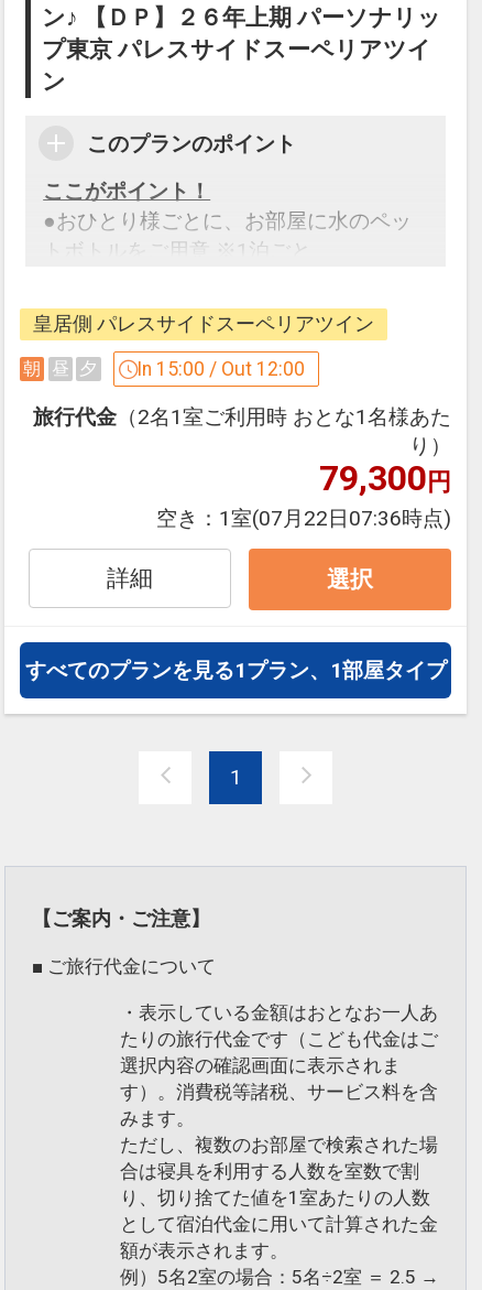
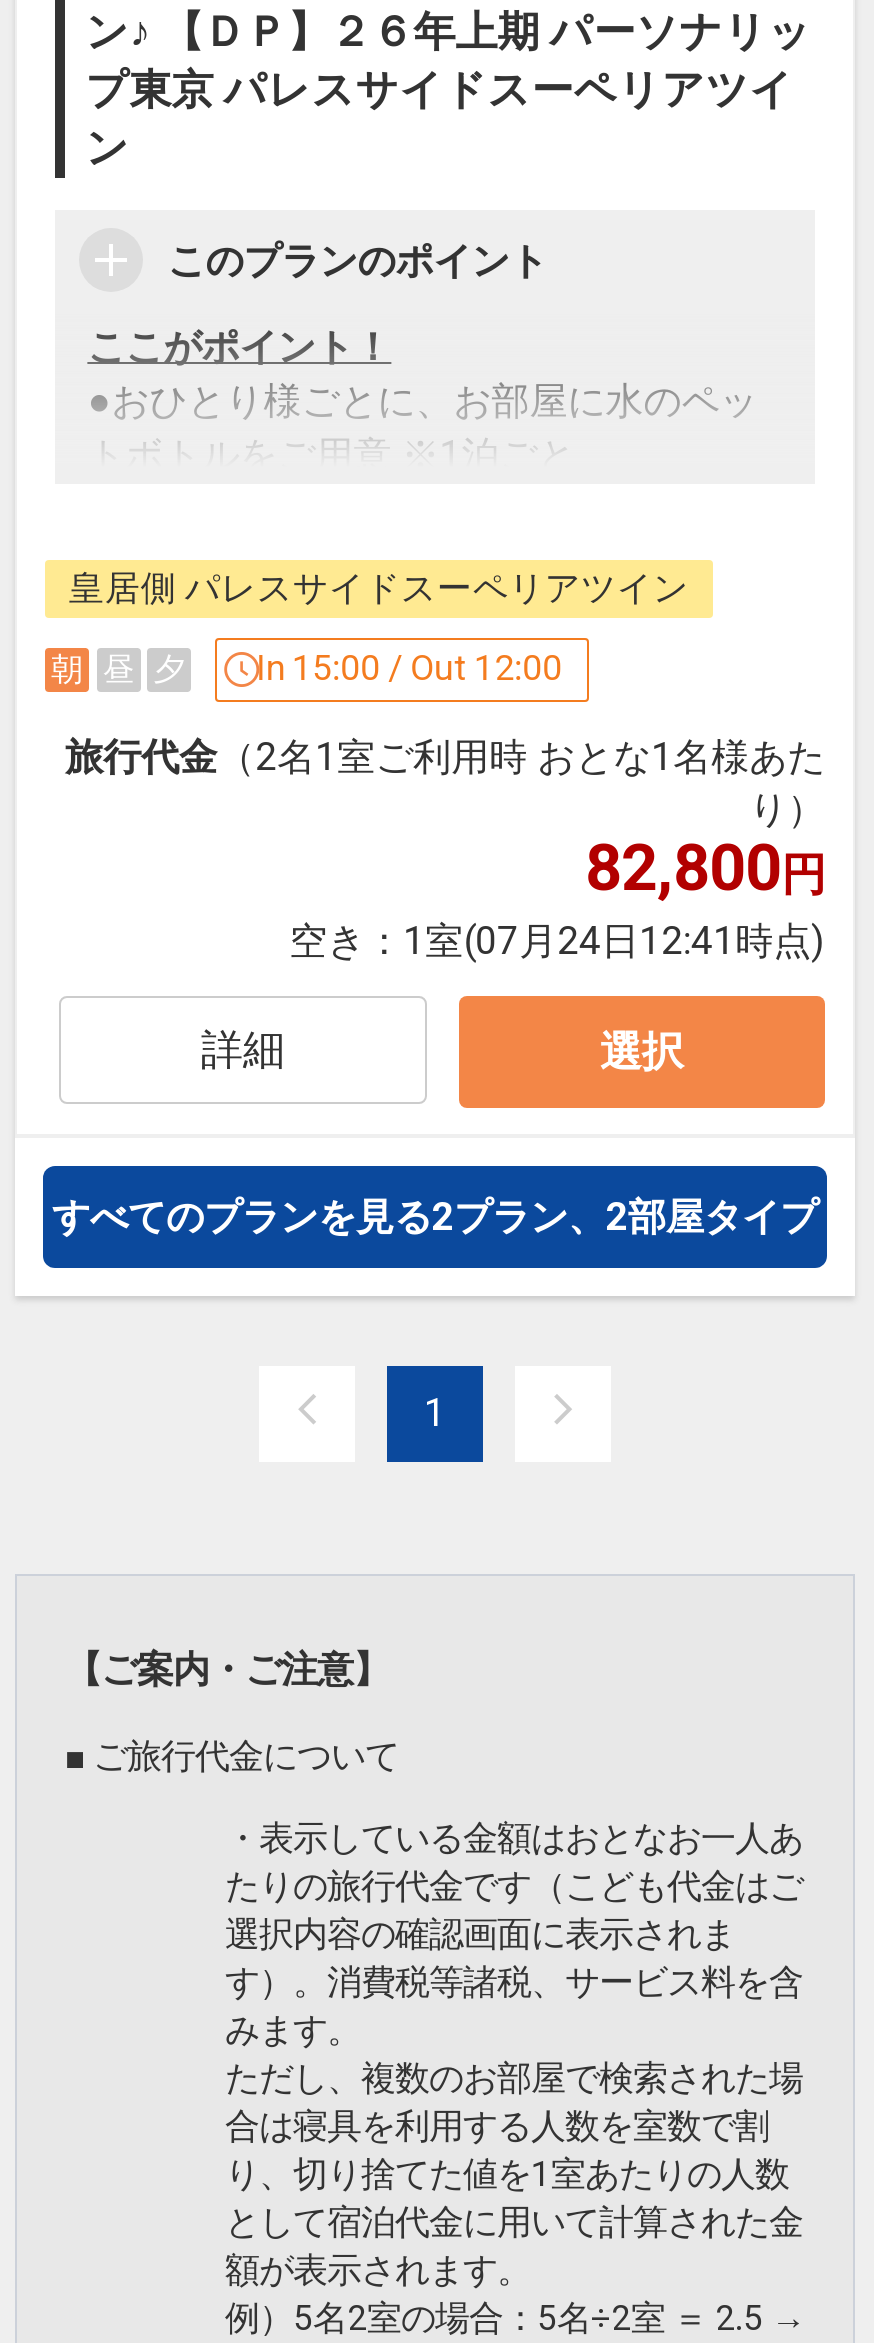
- 79,300円
+ 82,800円

- 空き：1室(07月22日07:36時点)
+ 空き：1室(07月24日12:41時点)

- すべてのプランを見る1プラン、1部屋タイプ
+ すべてのプランを見る2プラン、2部屋タイプ
